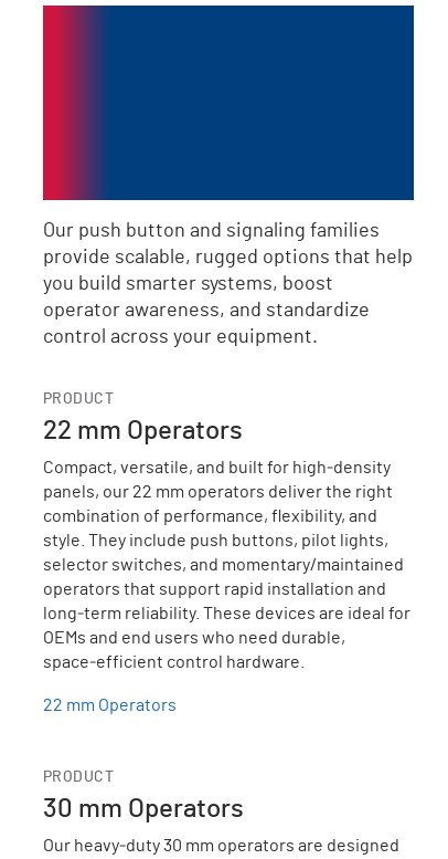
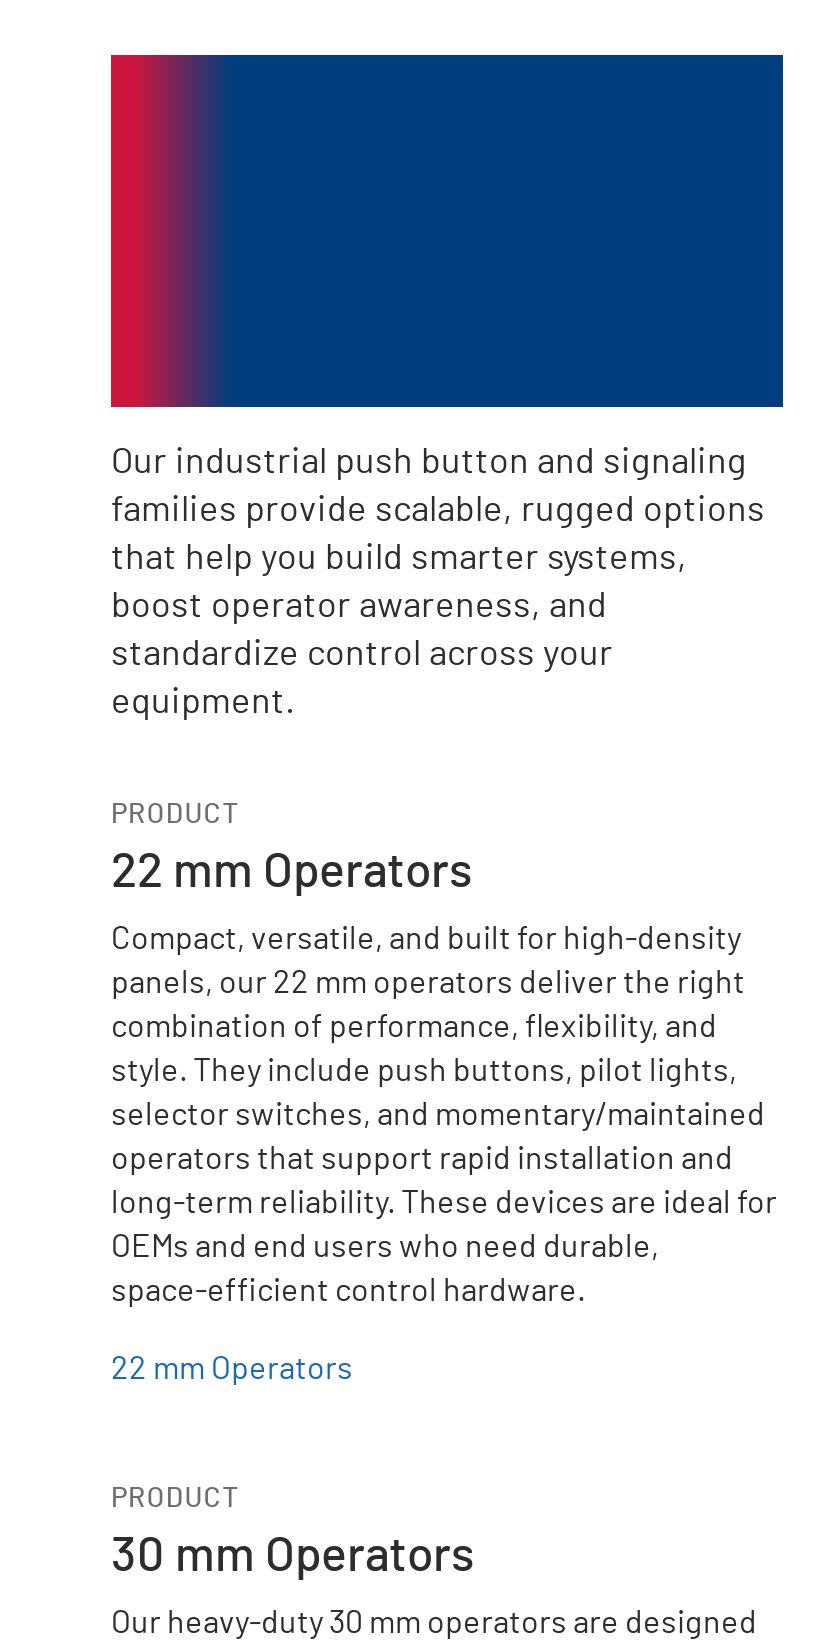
- Our push button and signaling families
- provide scalable, rugged options that help
- you build smarter systems, boost
- operator awareness, and standardize
- control across your equipment.
+ Our industrial push button and signaling
+ families provide scalable, rugged options
+ that help you build smarter systems,
+ boost operator awareness, and
+ standardize control across your
+ equipment.
